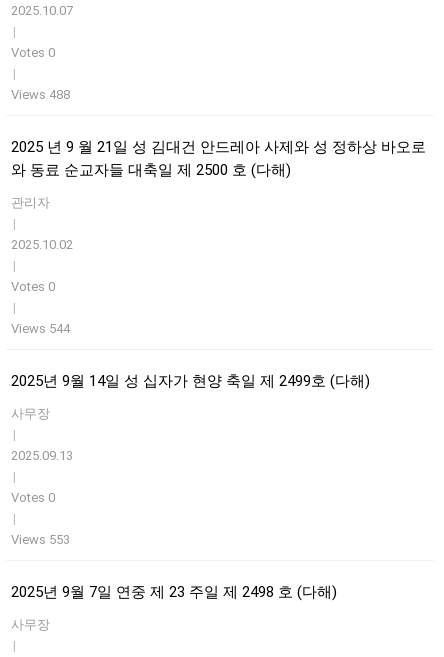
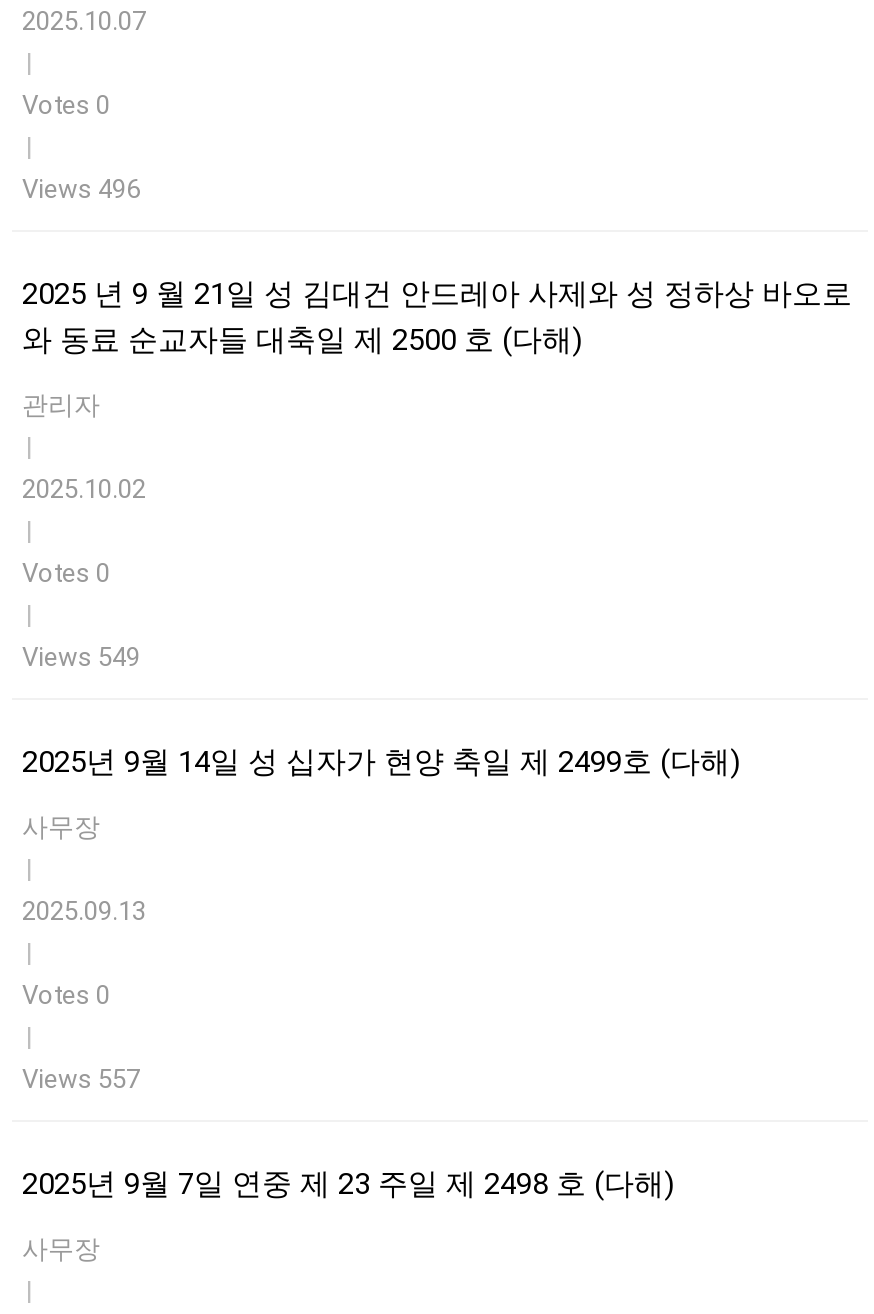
- Views 488
+ Views 496

- Views 544
+ Views 549

- Views 553
+ Views 557
